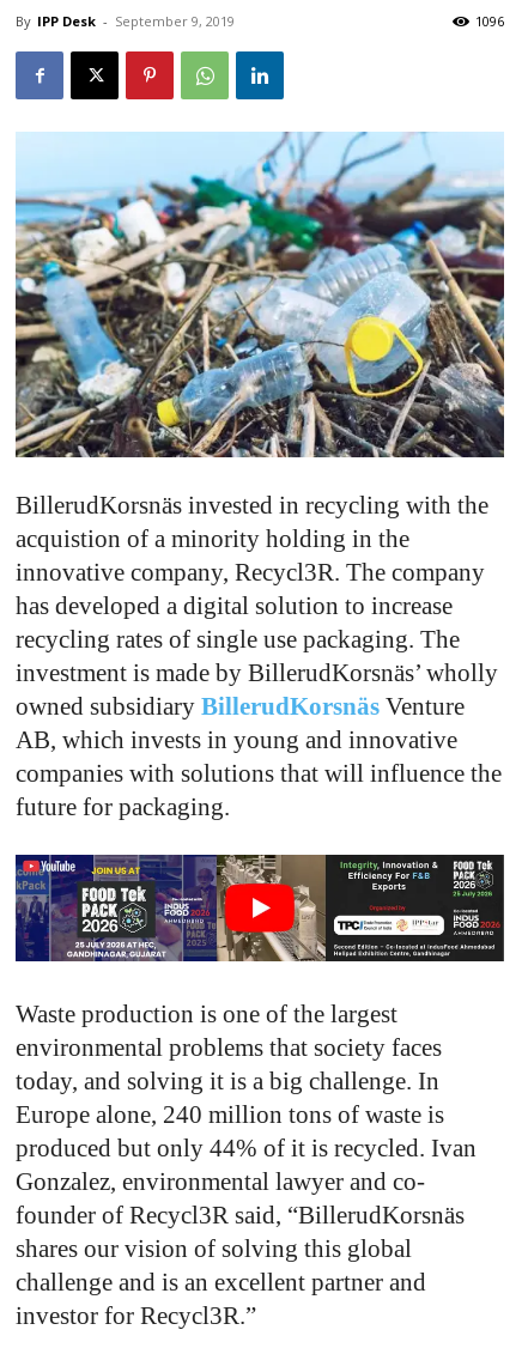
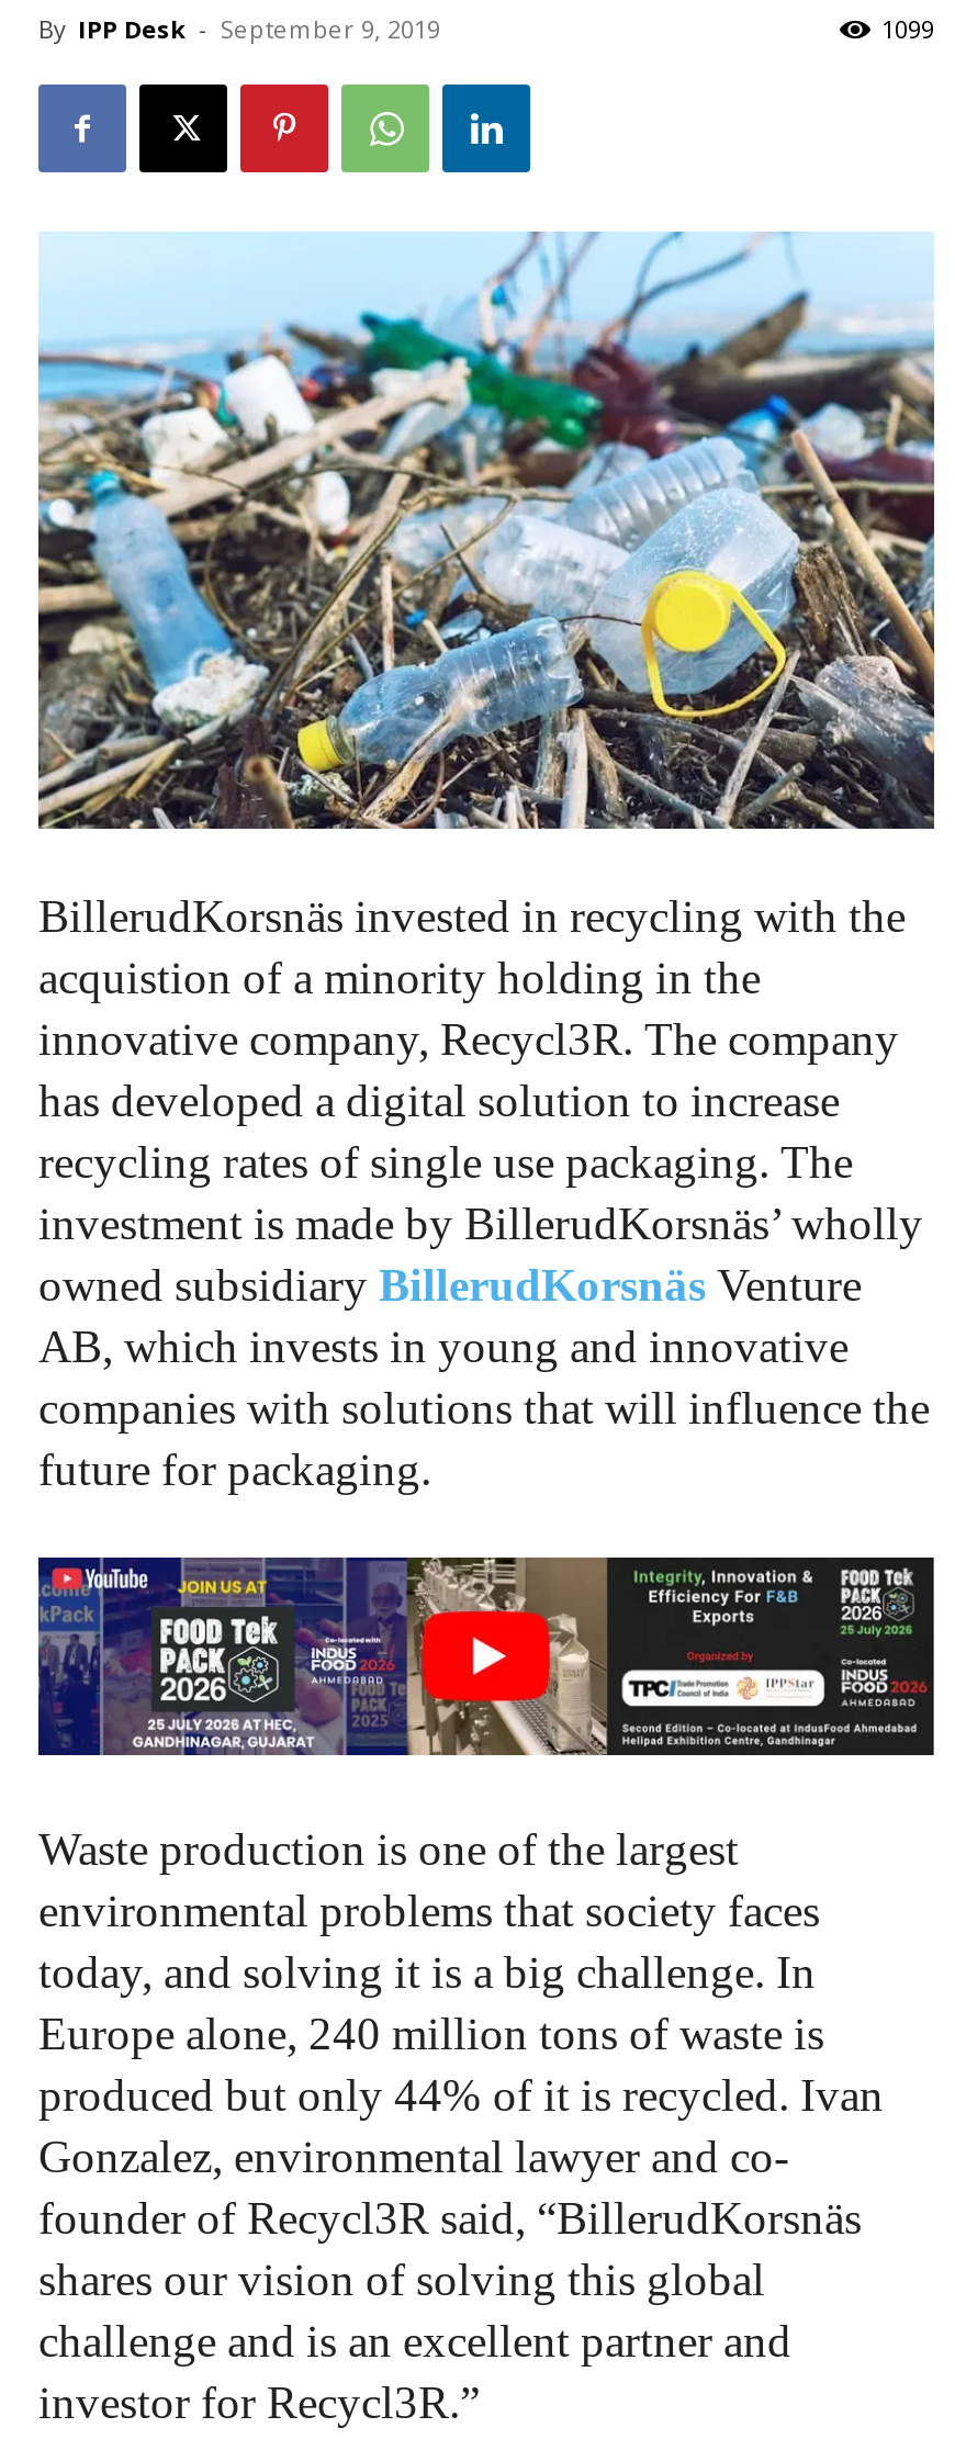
- 1096
+ 1099
